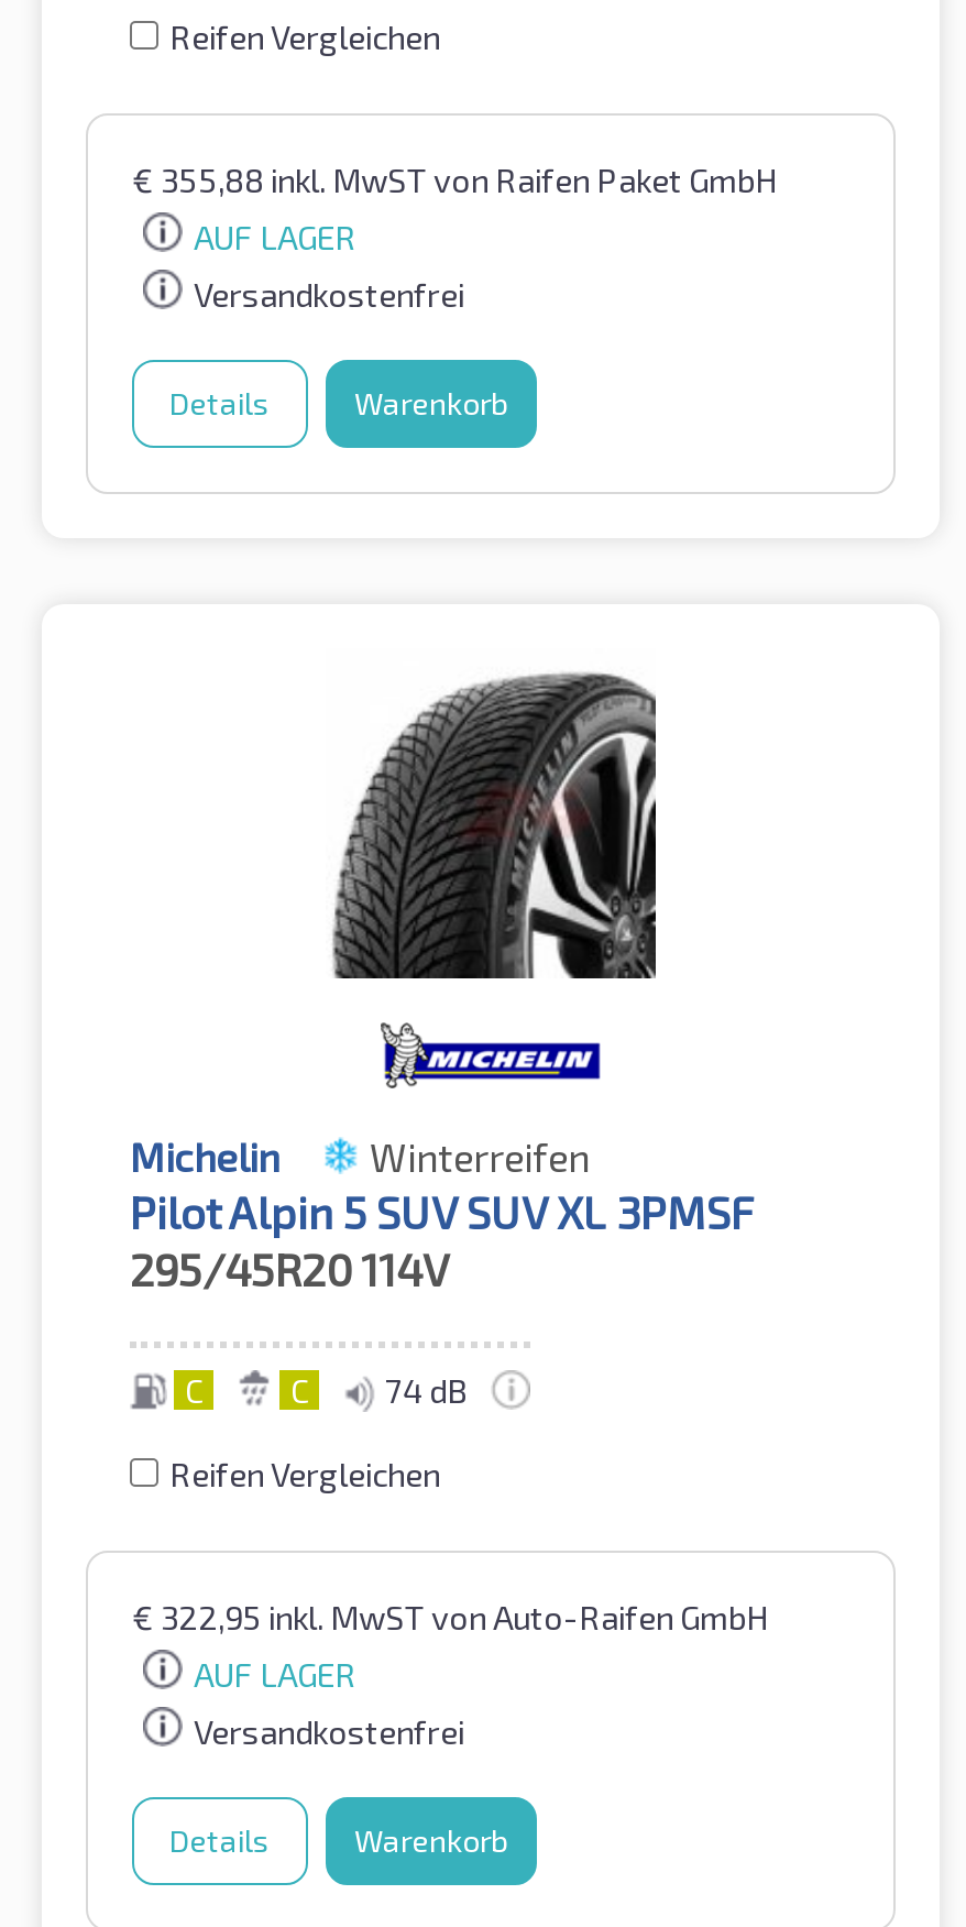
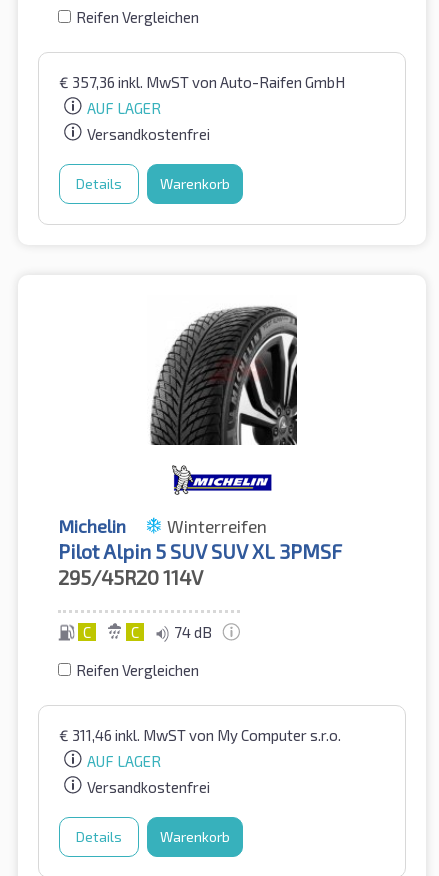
- € 355,88 inkl. MwST von Raifen Paket GmbH
+ € 357,36 inkl. MwST von Auto-Raifen GmbH

- € 322,95 inkl. MwST von Auto-Raifen GmbH
+ € 311,46 inkl. MwST von My Computer s.r.o.
